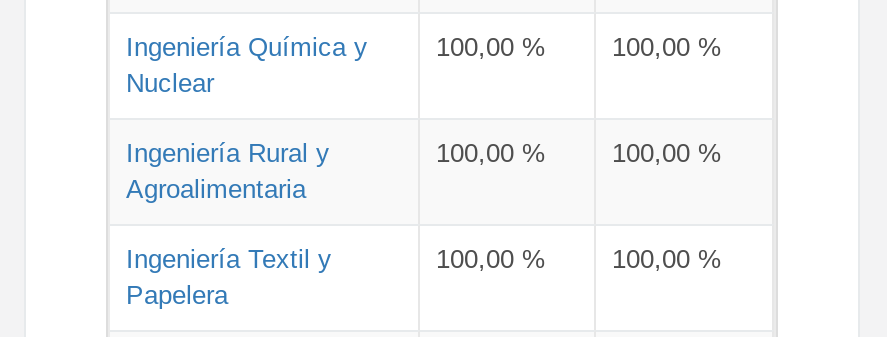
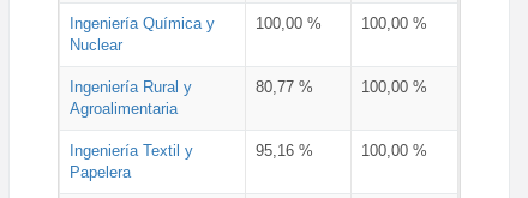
- 100,00 %
+ 80,77 %

- 100,00 %
+ 95,16 %
